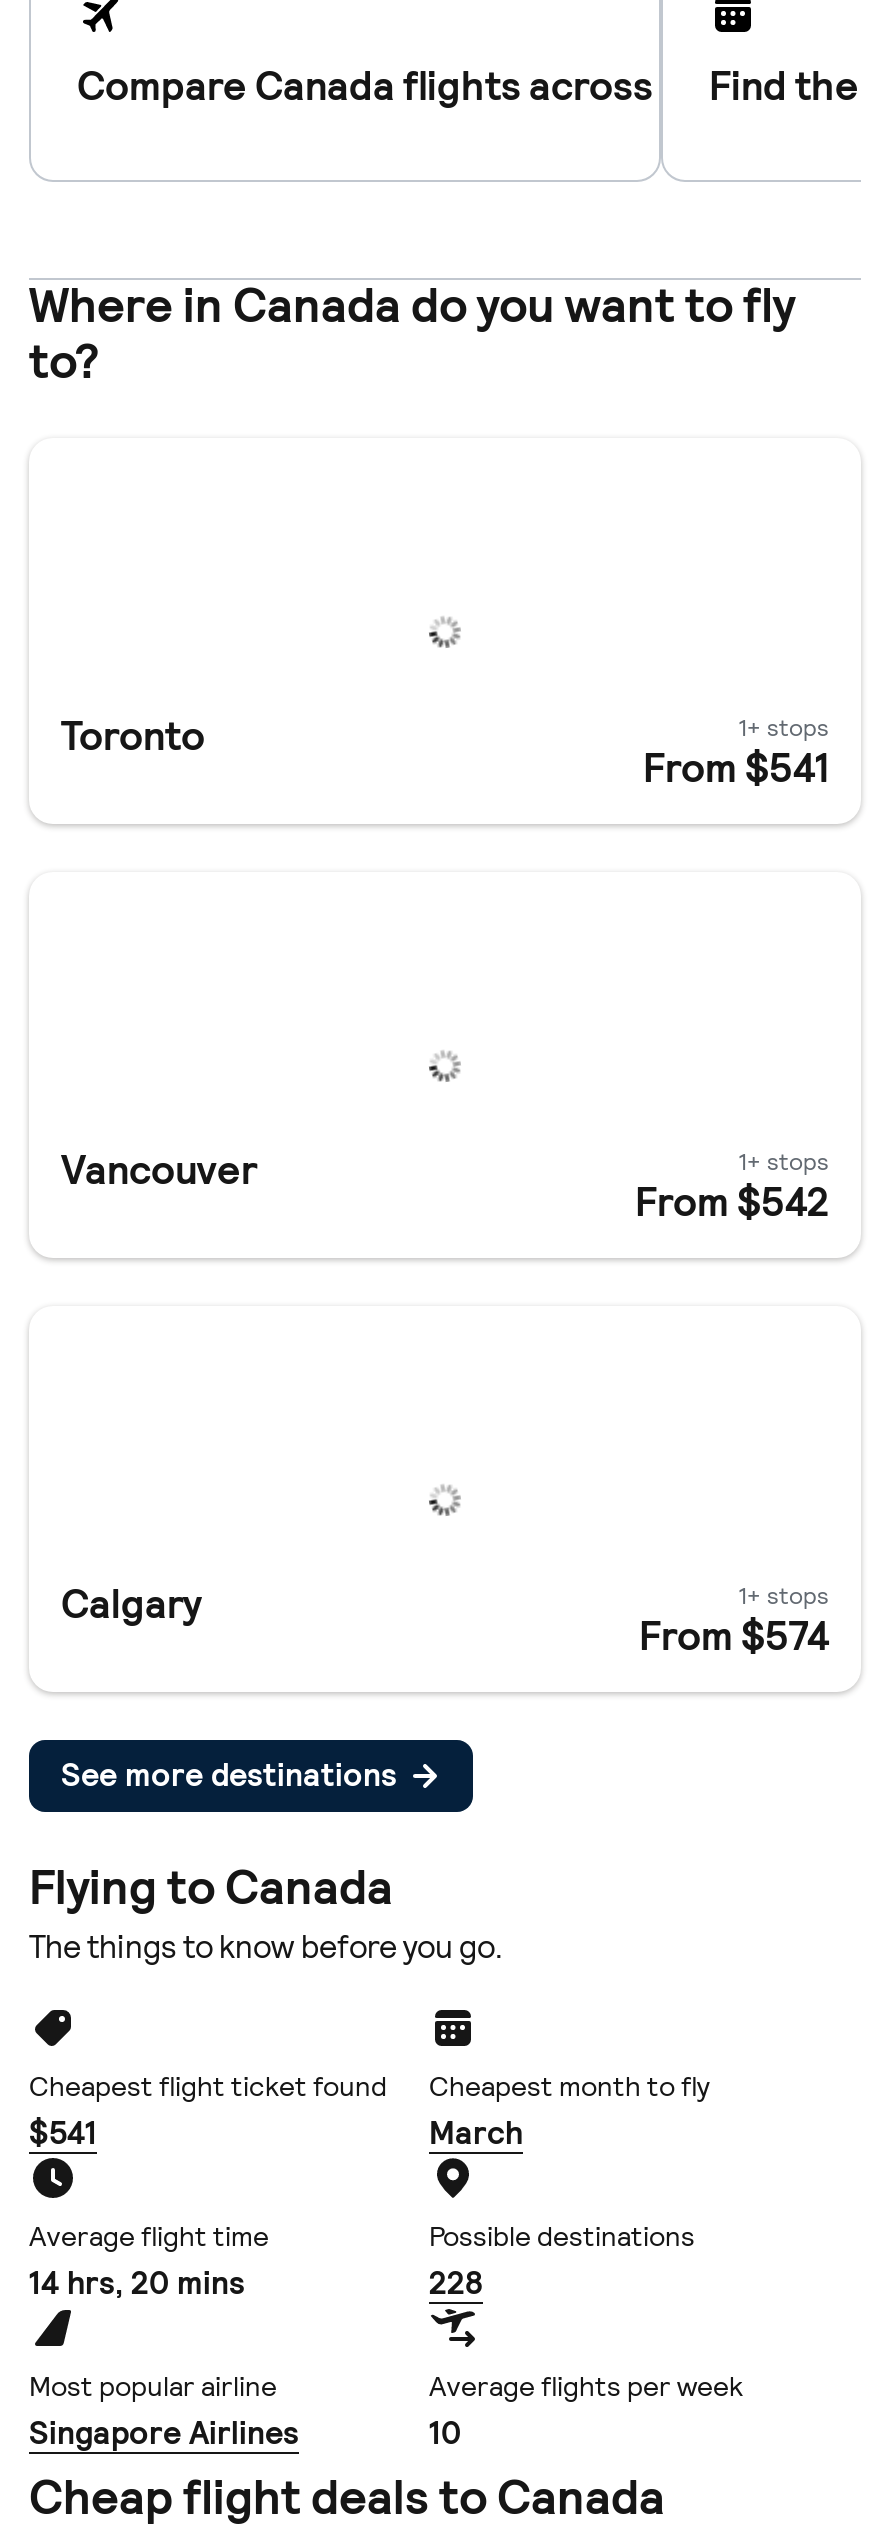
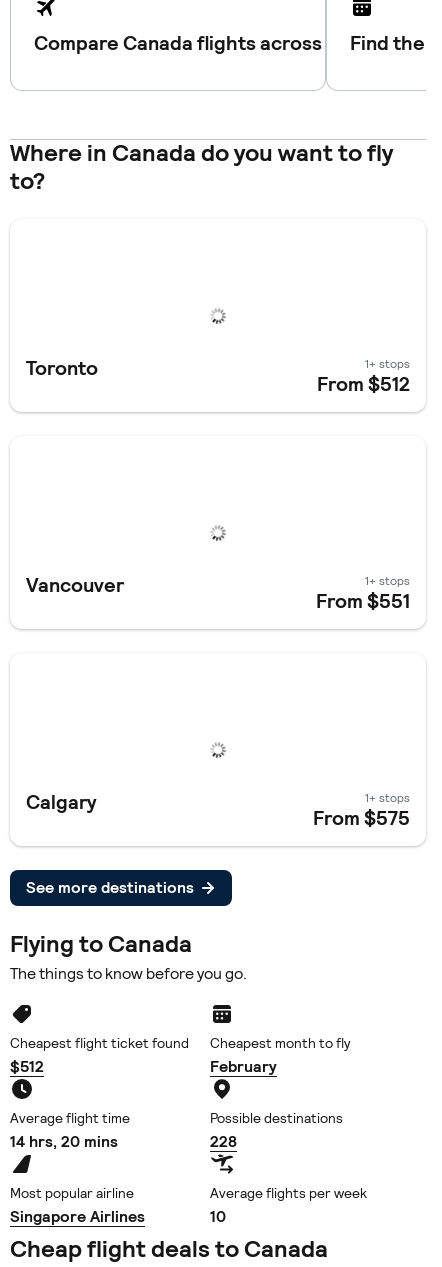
- From $541
+ From $512

- From $542
+ From $551

- From $574
+ From $575

- $541
+ $512

- March
+ February
